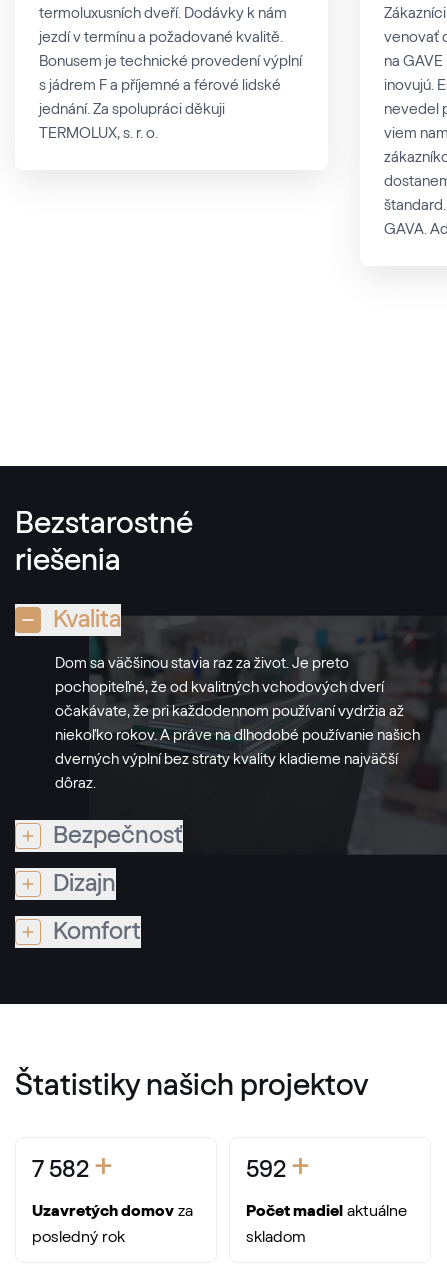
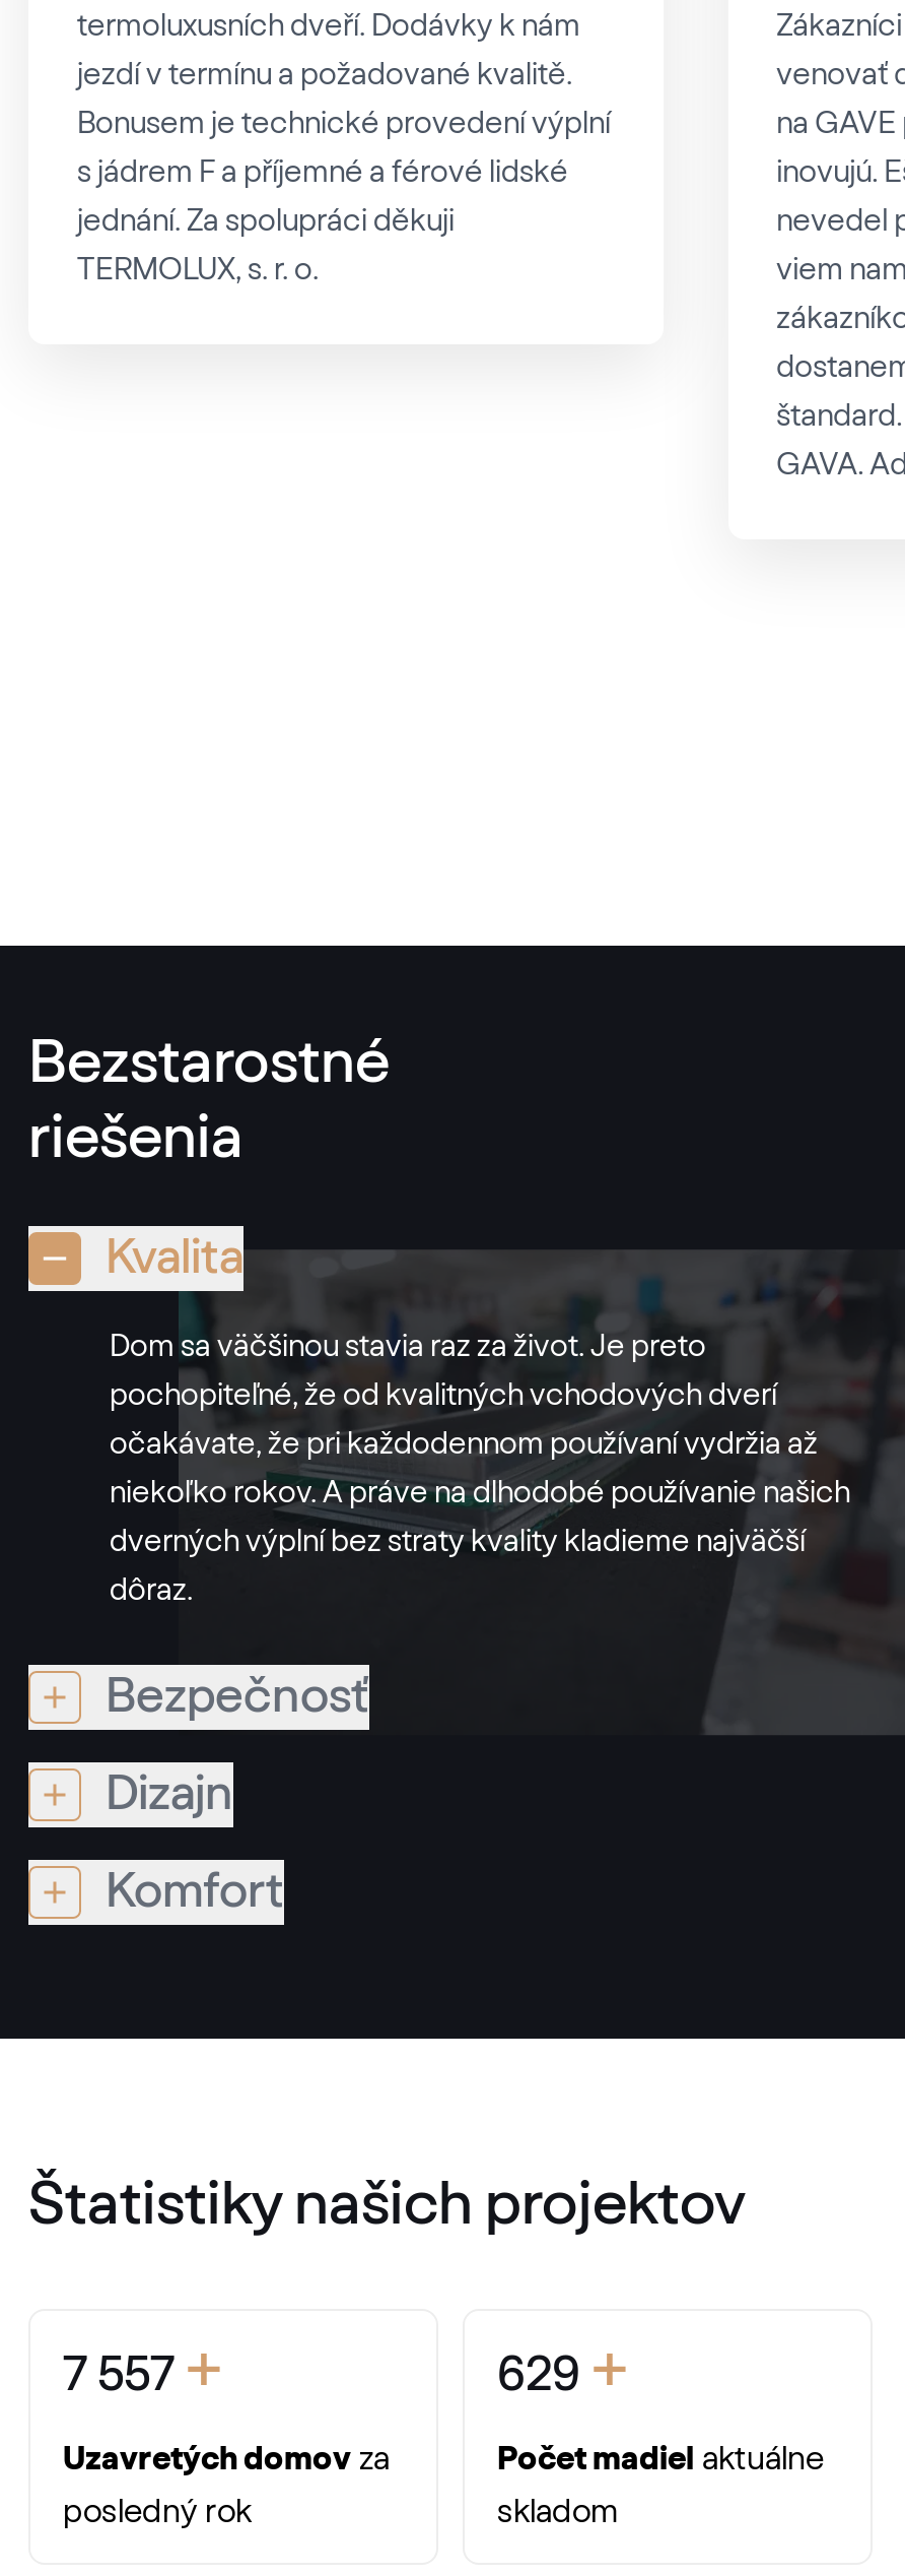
- 7 582 +
+ 7 557 +

- 592 +
+ 629 +
